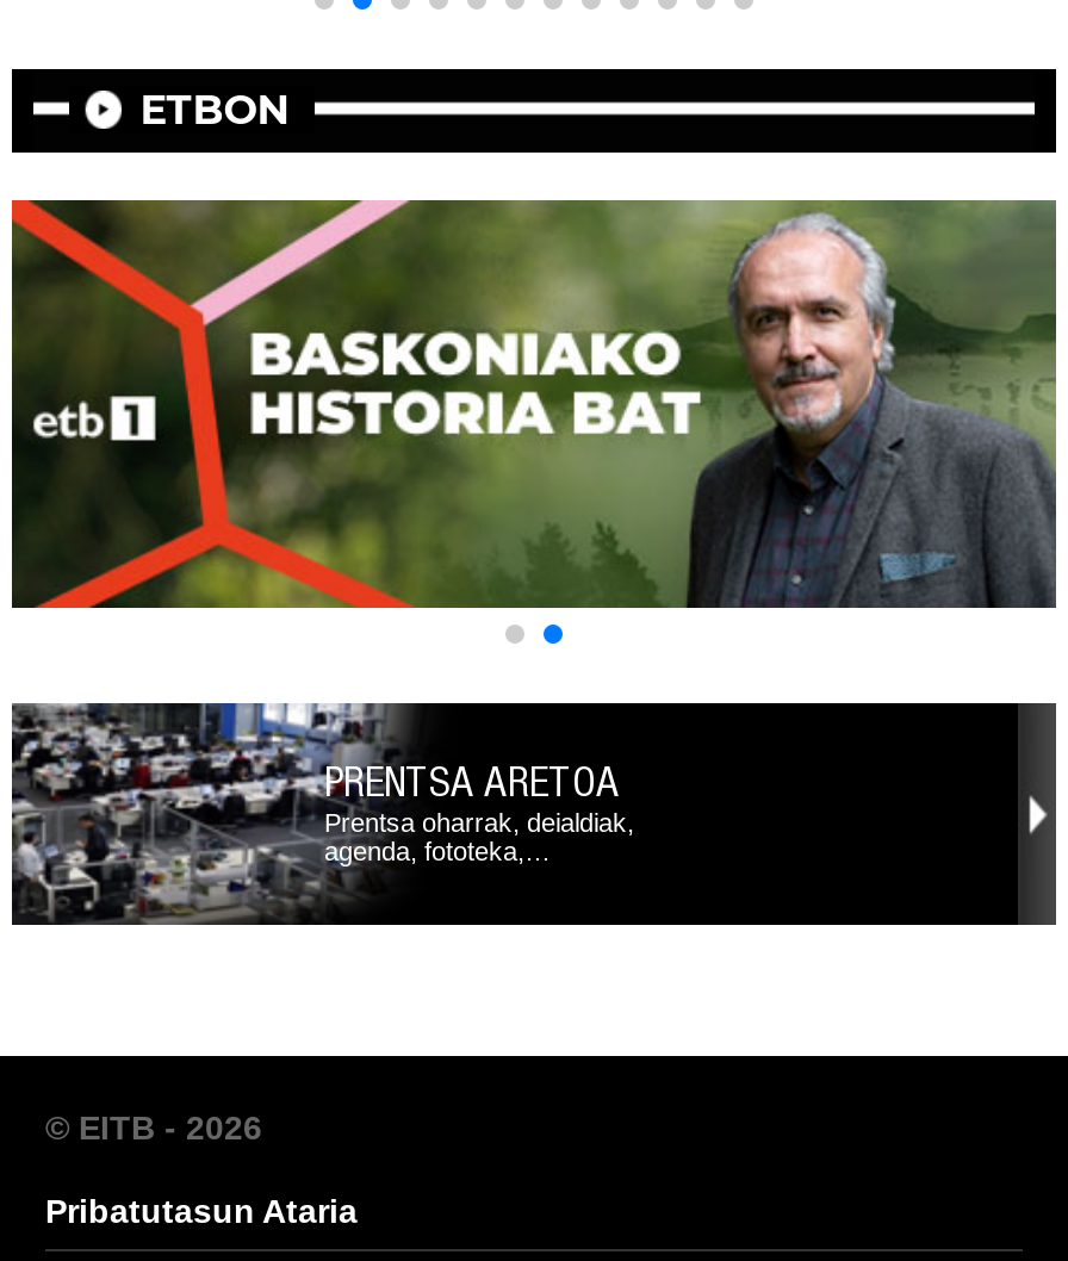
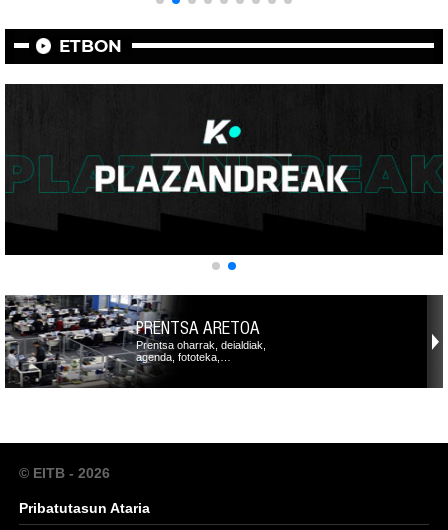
- [image]
+ [image]
